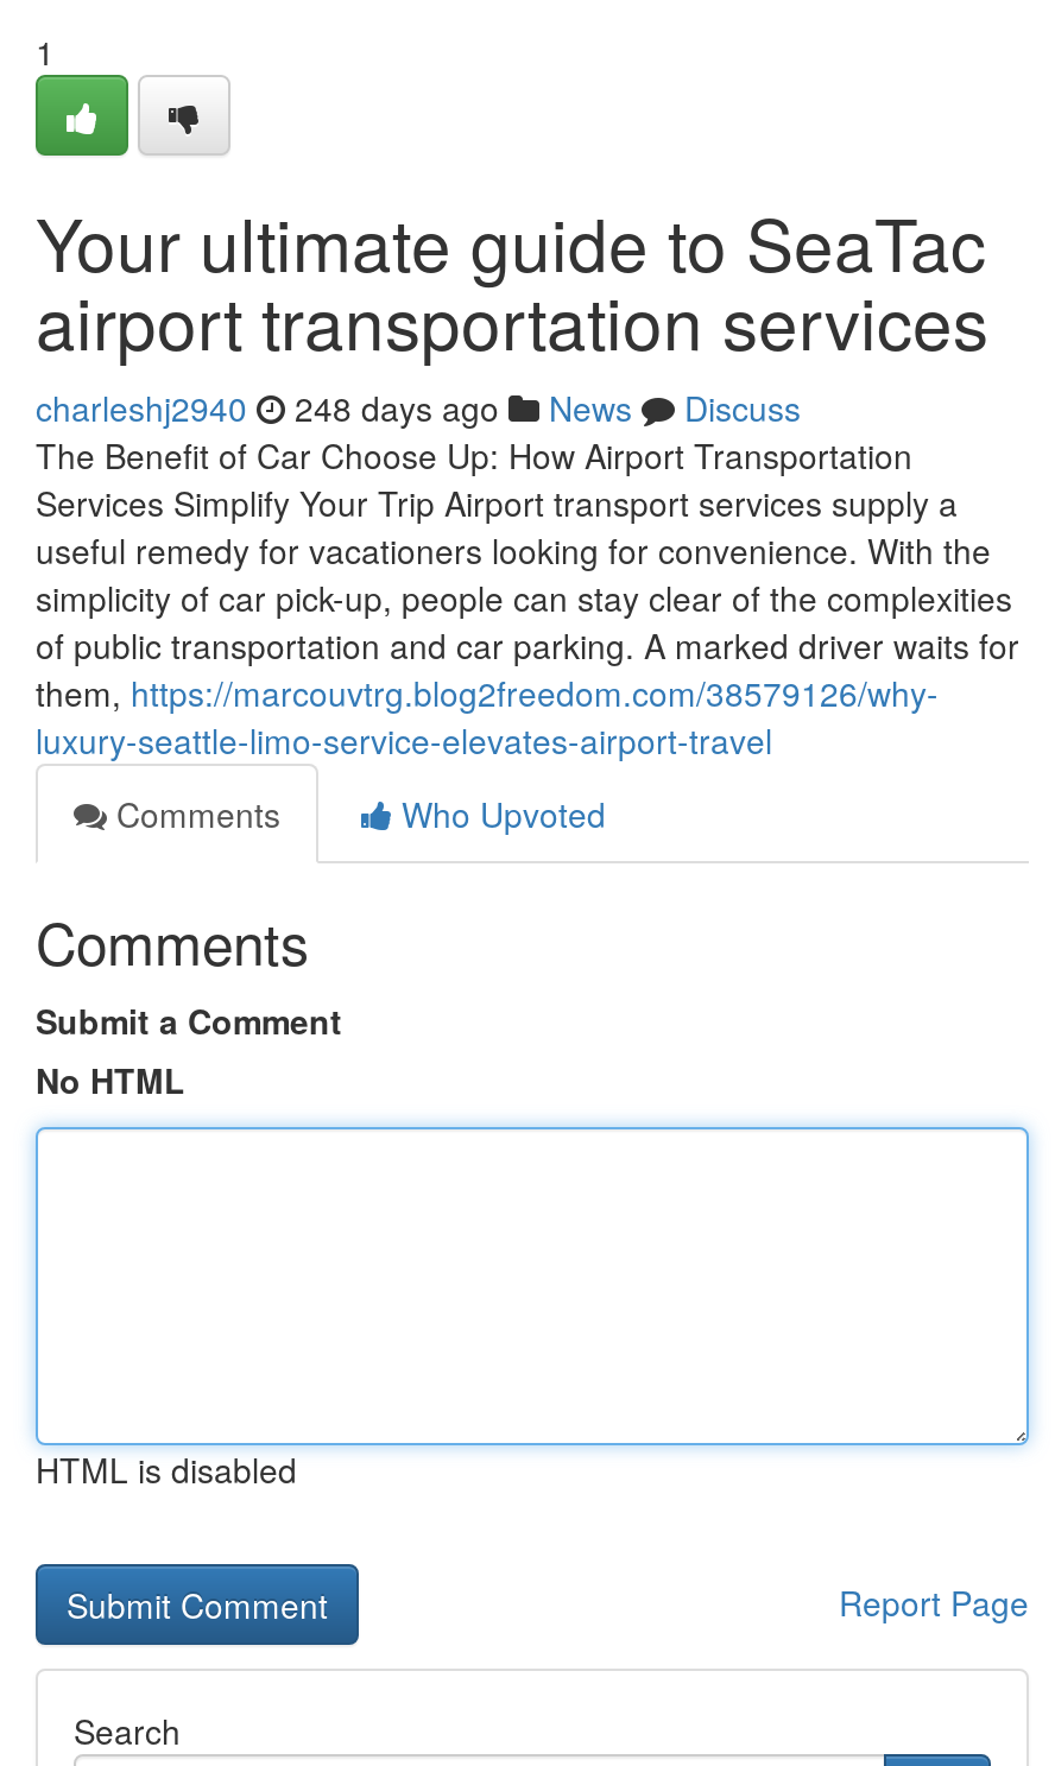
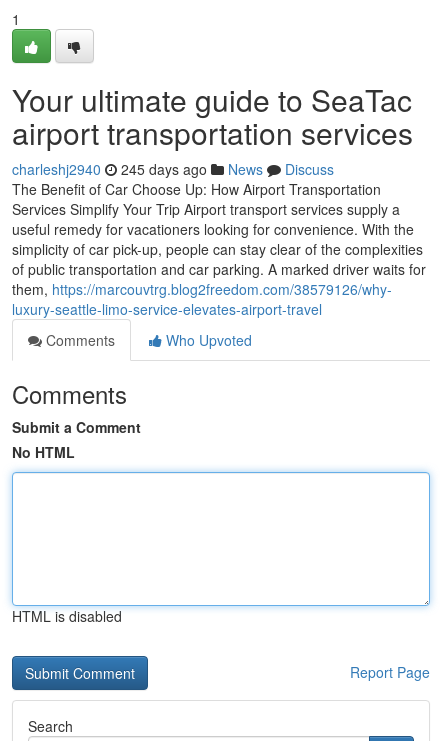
- charleshj2940 248 days ago News Discuss
+ charleshj2940 245 days ago News Discuss
